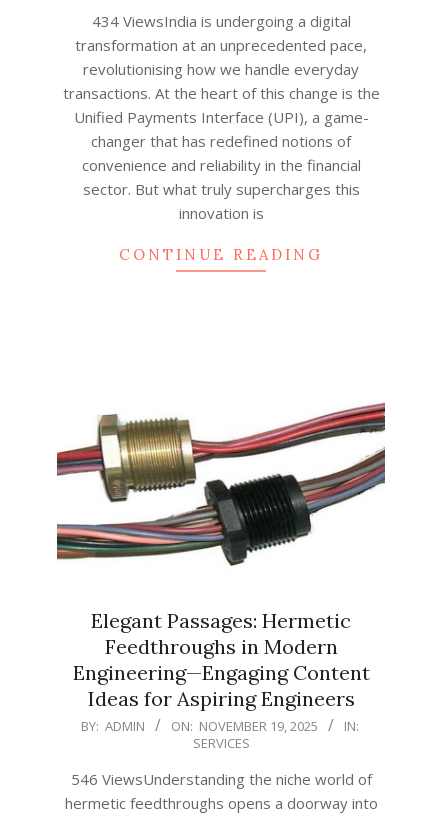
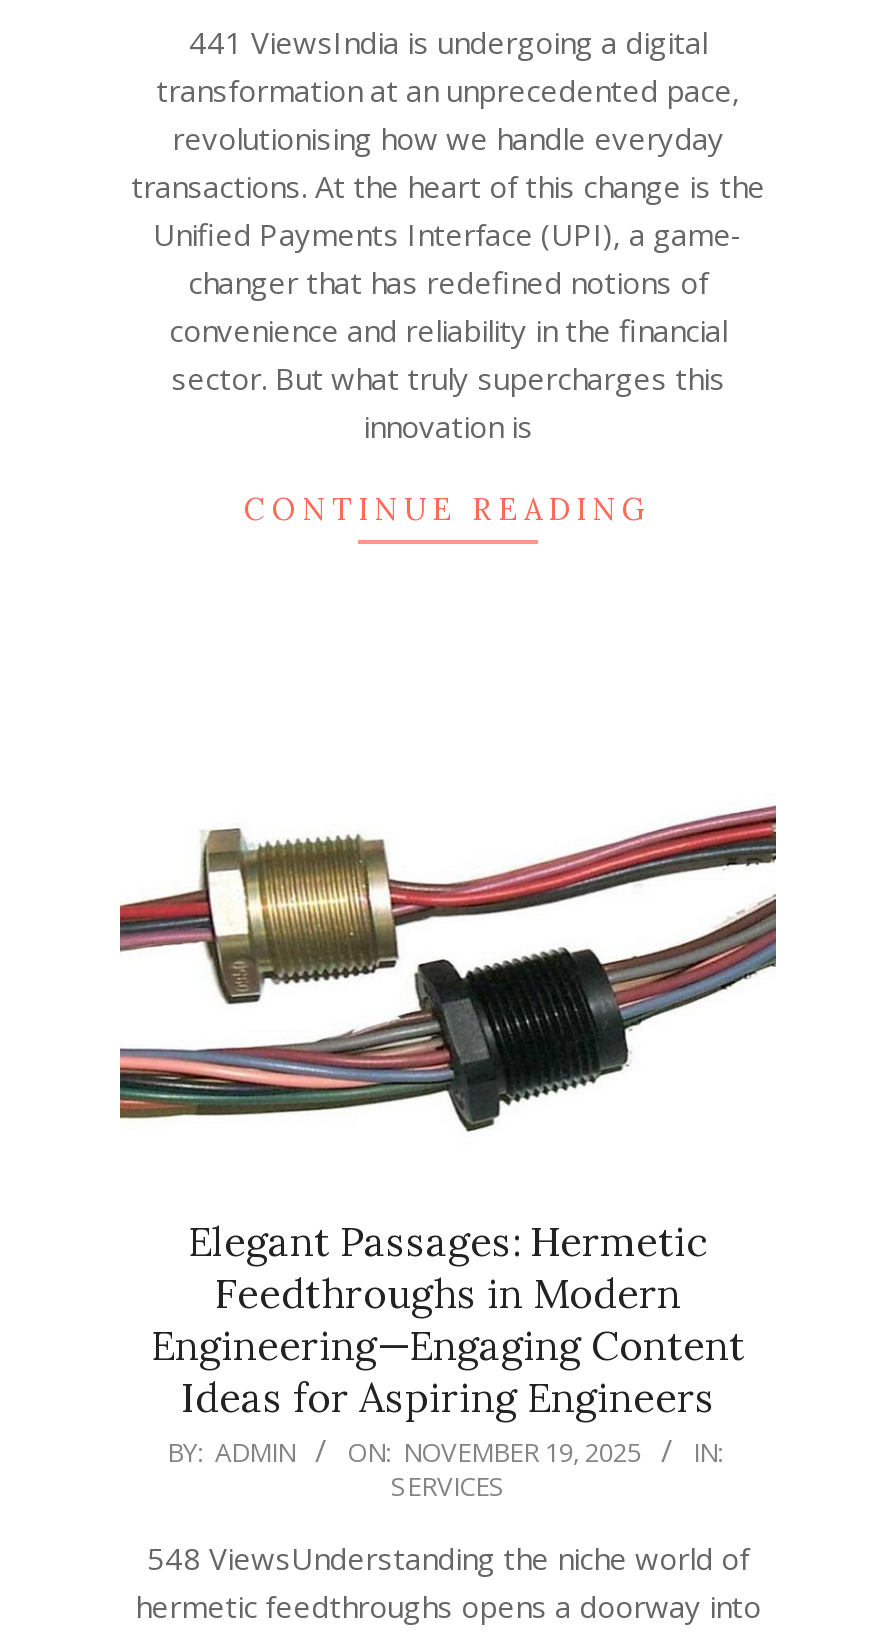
- 434 ViewsIndia is undergoing a digital
+ 441 ViewsIndia is undergoing a digital

- 546 ViewsUnderstanding the niche world of
+ 548 ViewsUnderstanding the niche world of
